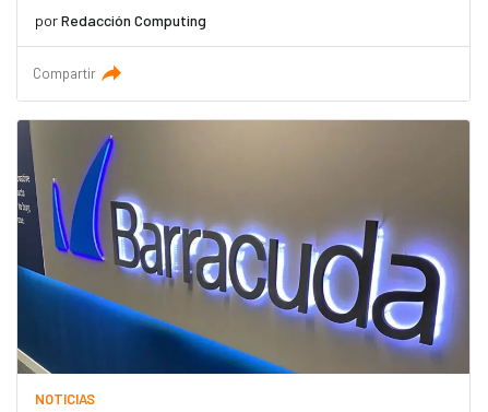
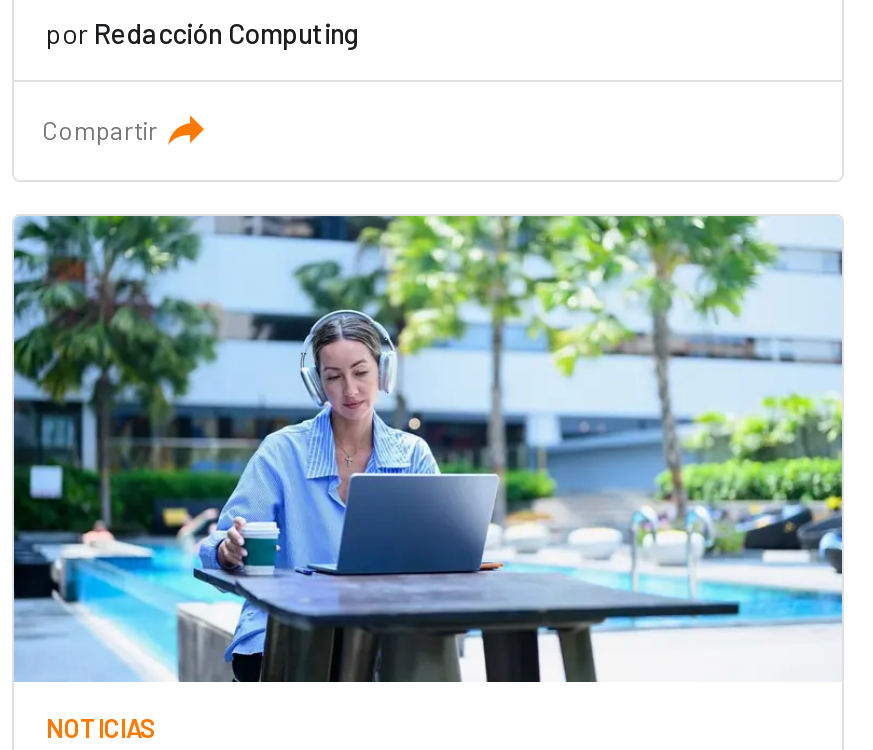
- [image]
+ [image]
